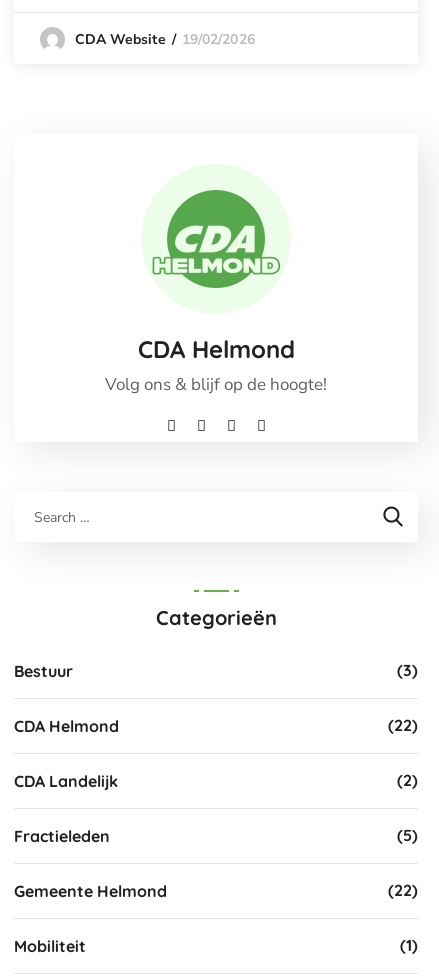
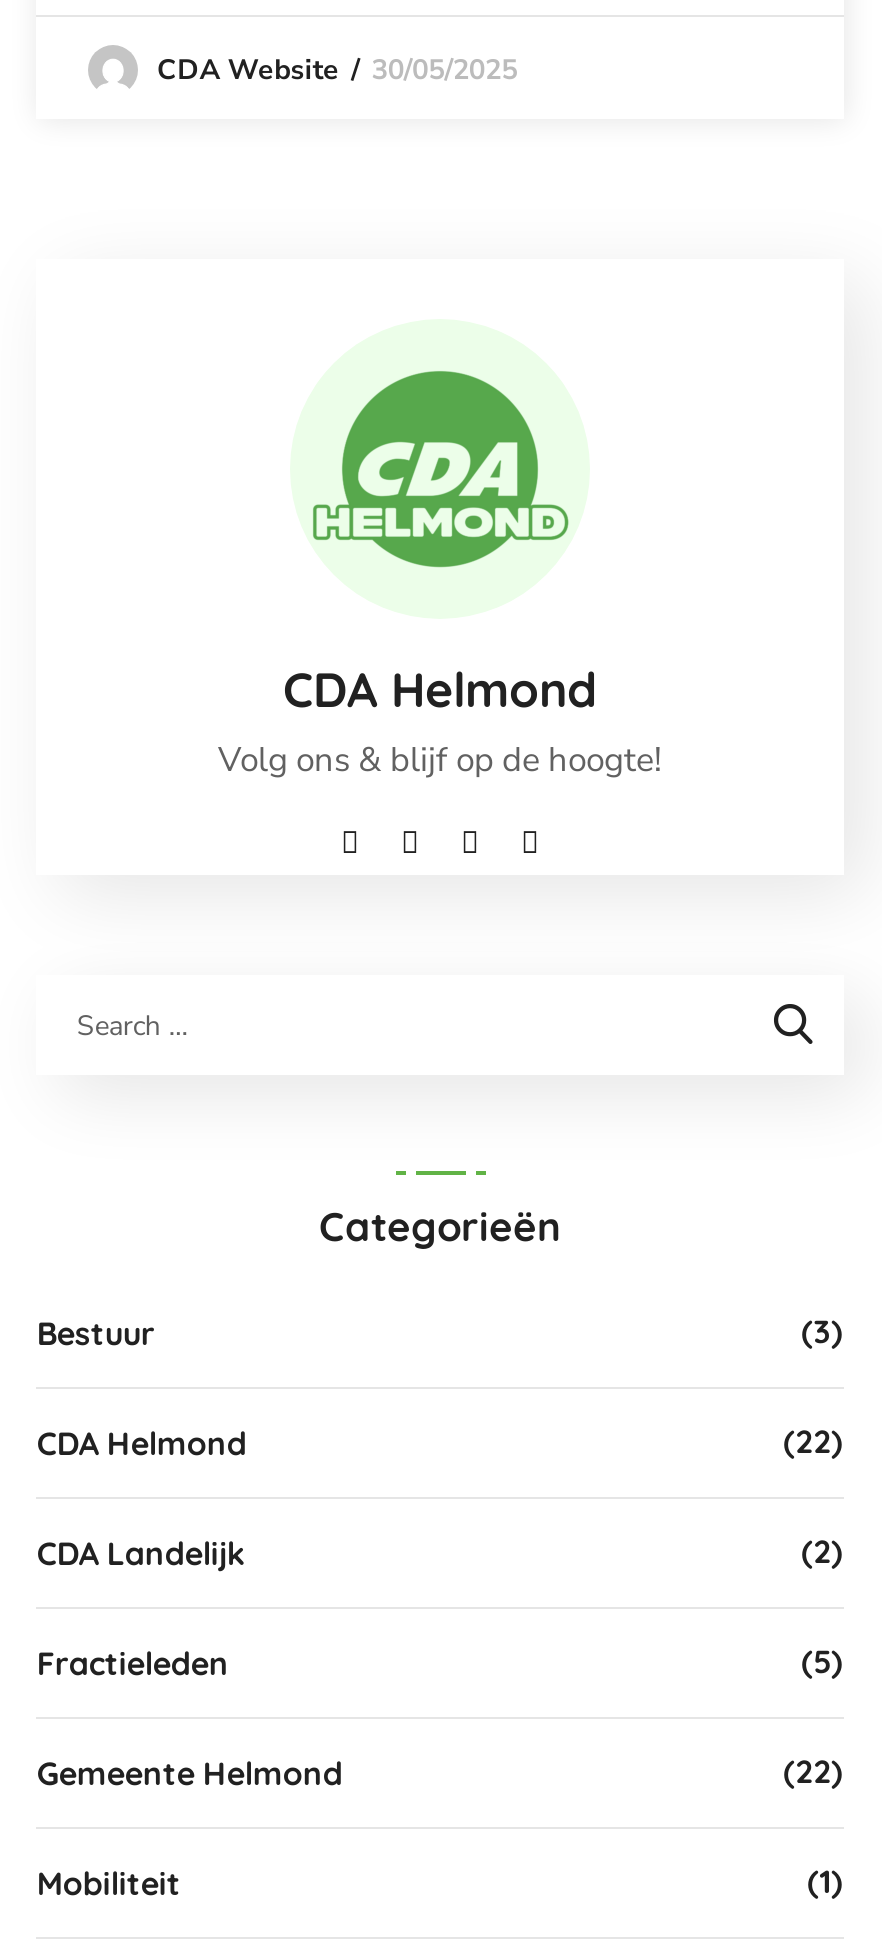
- CDA Website 19/02/2026
+ CDA Website 30/05/2025
